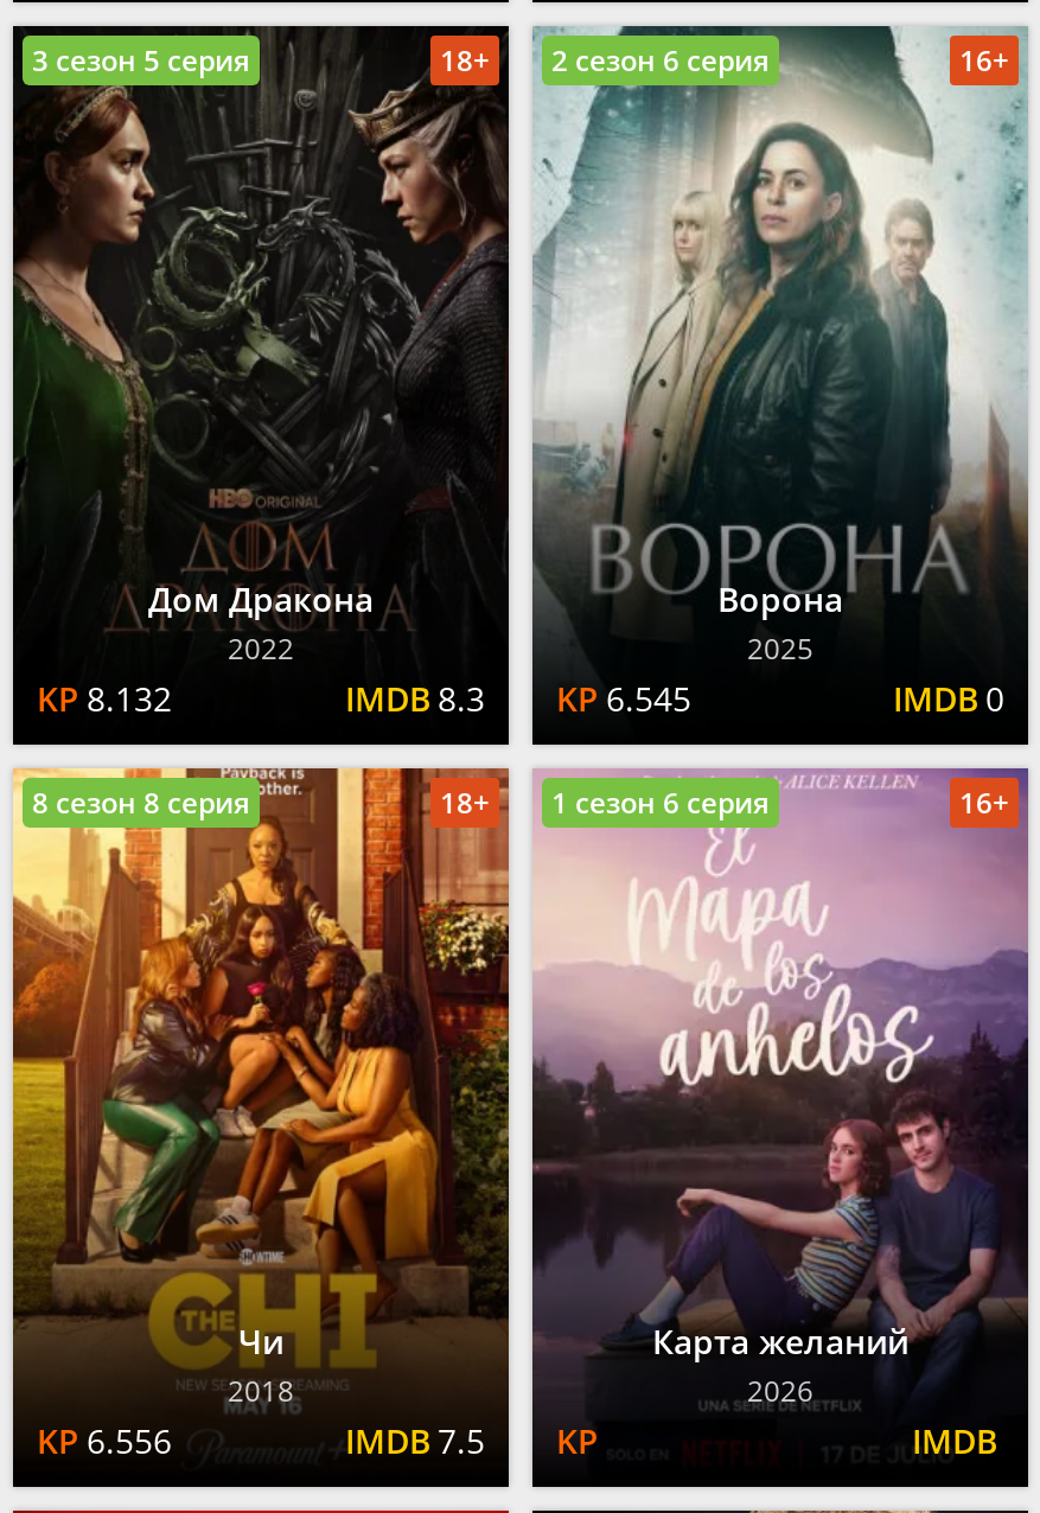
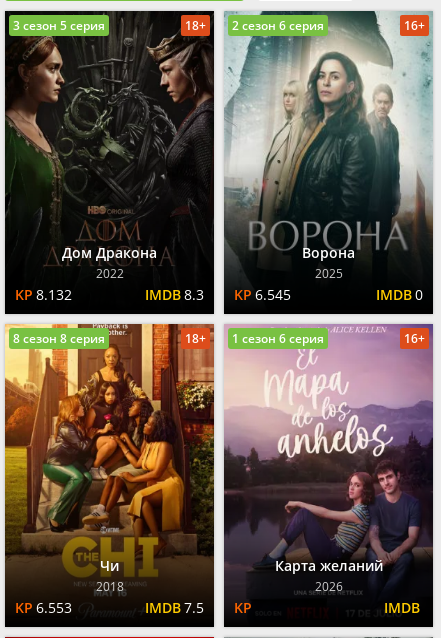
- 6.556
+ 6.553
